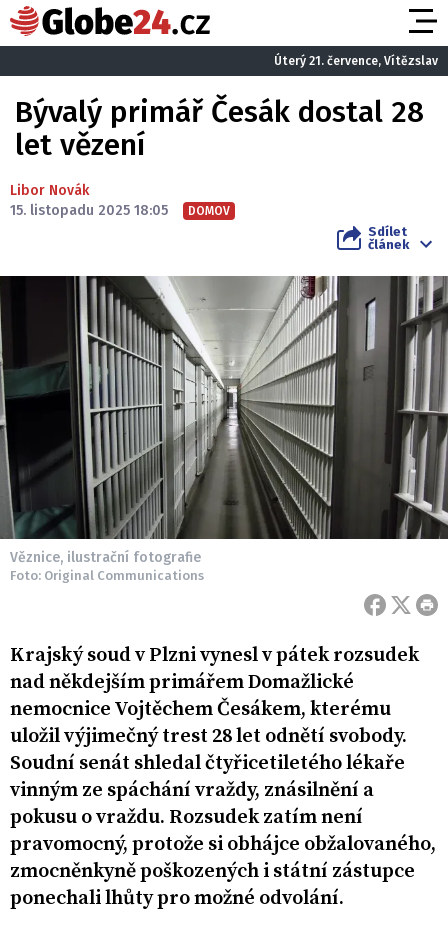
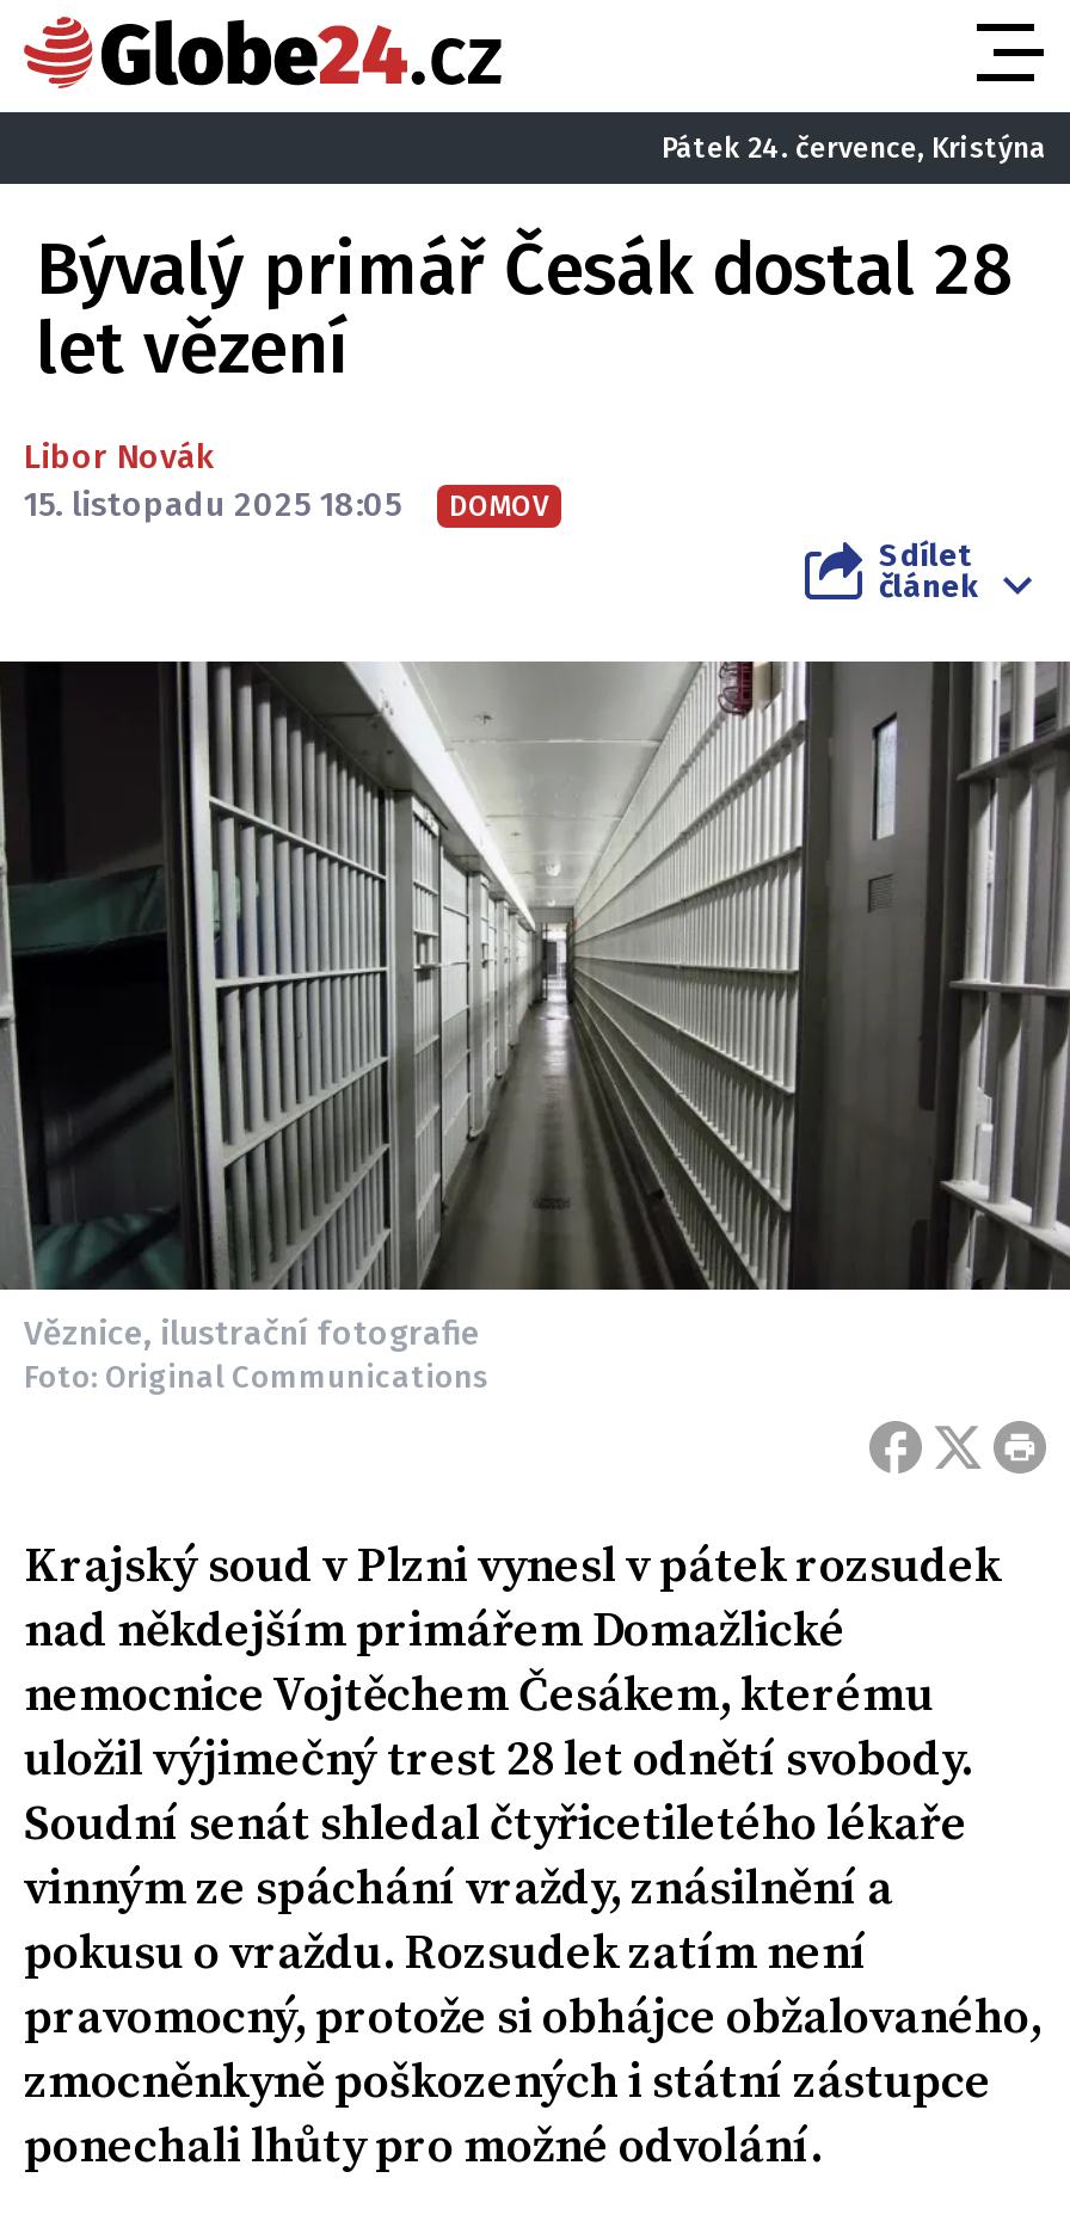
- Úterý 21. července, Vítězslav
+ Pátek 24. července, Kristýna
